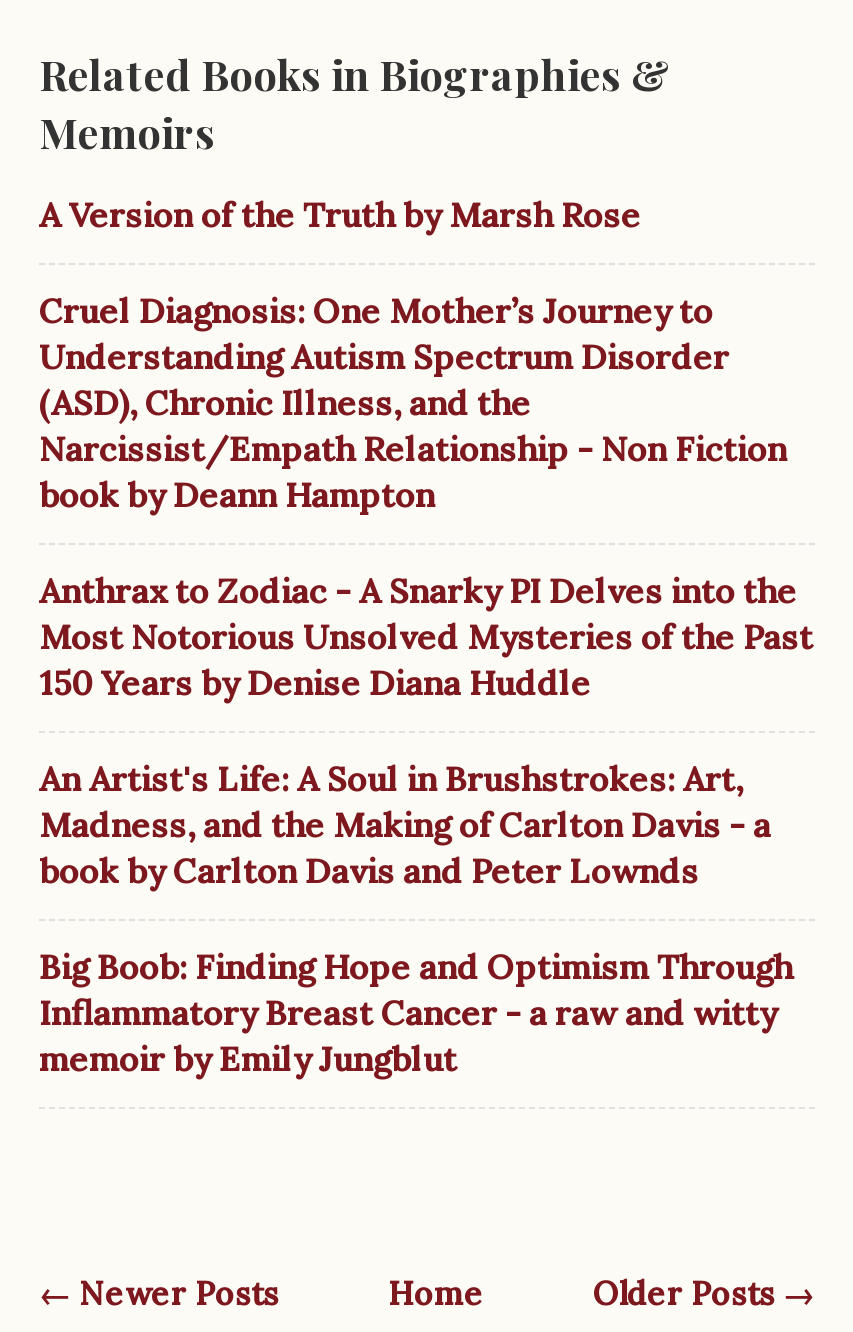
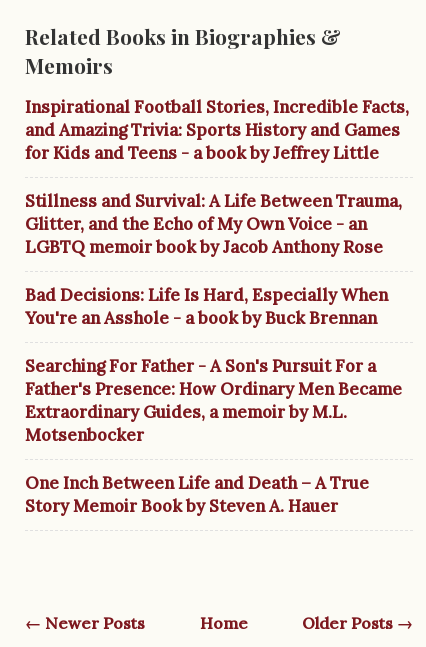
- A Version of the Truth by Marsh Rose
+ Inspirational Football Stories, Incredible Facts,
+ and Amazing Trivia: Sports History and Games
+ for Kids and Teens - a book by Jeffrey Little

- Cruel Diagnosis: One Mother’s Journey to
- Understanding Autism Spectrum Disorder
- (ASD), Chronic Illness, and the
- Narcissist/Empath Relationship - Non Fiction
- book by Deann Hampton
+ Stillness and Survival: A Life Between Trauma,
+ Glitter, and the Echo of My Own Voice - an
+ LGBTQ memoir book by Jacob Anthony Rose

- Anthrax to Zodiac - A Snarky PI Delves into the
- Most Notorious Unsolved Mysteries of the Past
- 150 Years by Denise Diana Huddle
+ Bad Decisions: Life Is Hard, Especially When
+ You're an Asshole - a book by Buck Brennan

- An Artist's Life: A Soul in Brushstrokes: Art,
- Madness, and the Making of Carlton Davis - a
- book by Carlton Davis and Peter Lownds
+ Searching For Father - A Son's Pursuit For a
+ Father's Presence: How Ordinary Men Became
+ Extraordinary Guides, a memoir by M.L.
+ Motsenbocker

- Big Boob: Finding Hope and Optimism Through
- Inflammatory Breast Cancer - a raw and witty
- memoir by Emily Jungblut
+ One Inch Between Life and Death – A True
+ Story Memoir Book by Steven A. Hauer
